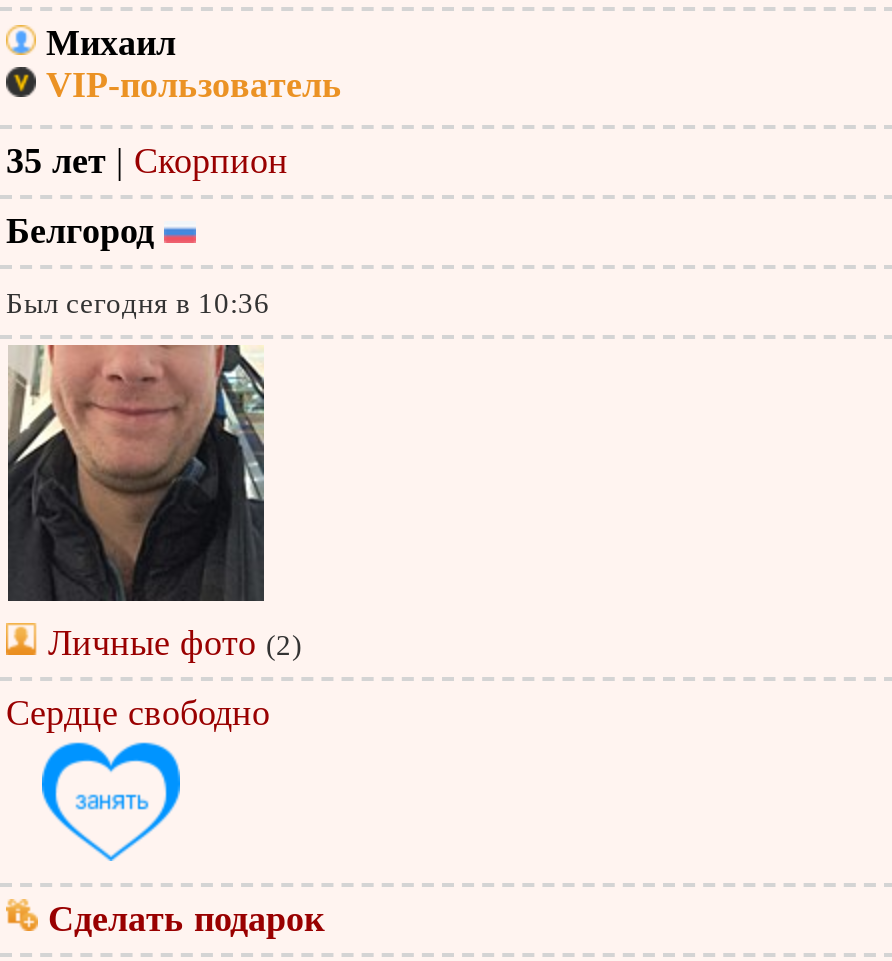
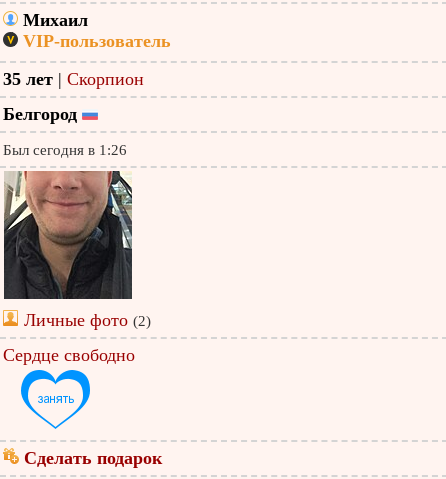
- Был сегодня в 10:36
+ Был сегодня в 1:26
